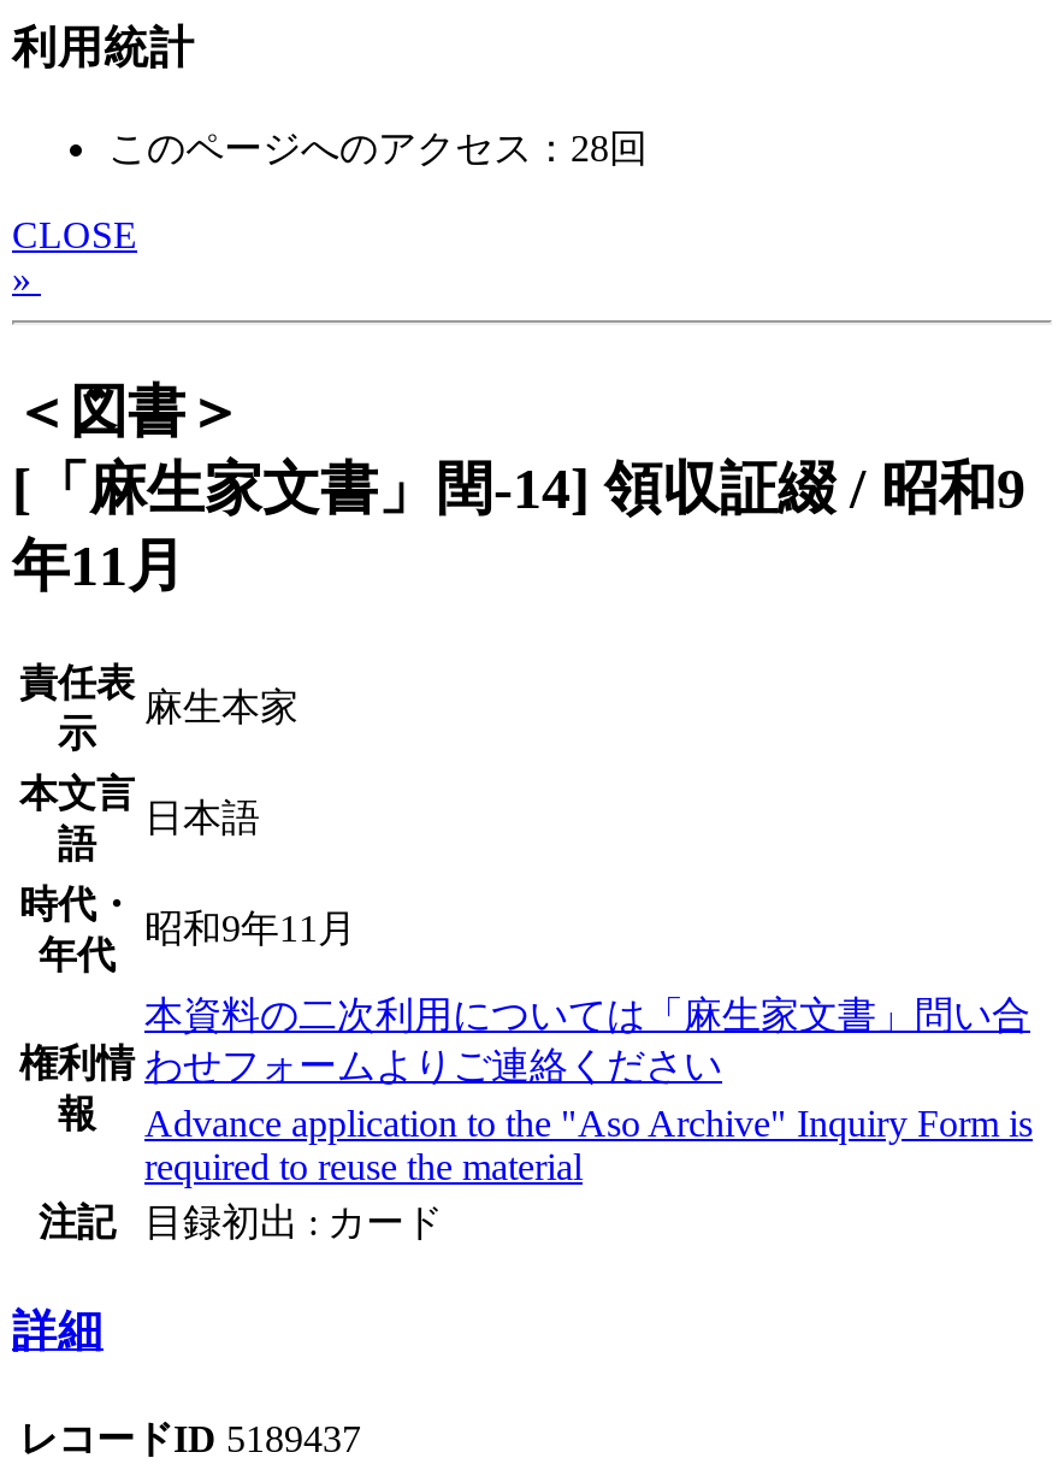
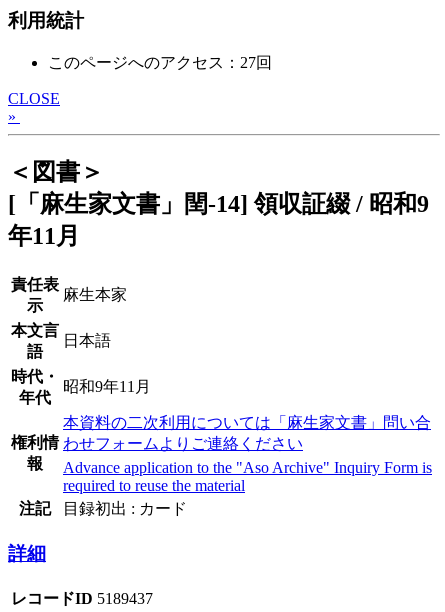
- このページへのアクセス：28回
+ このページへのアクセス：27回
